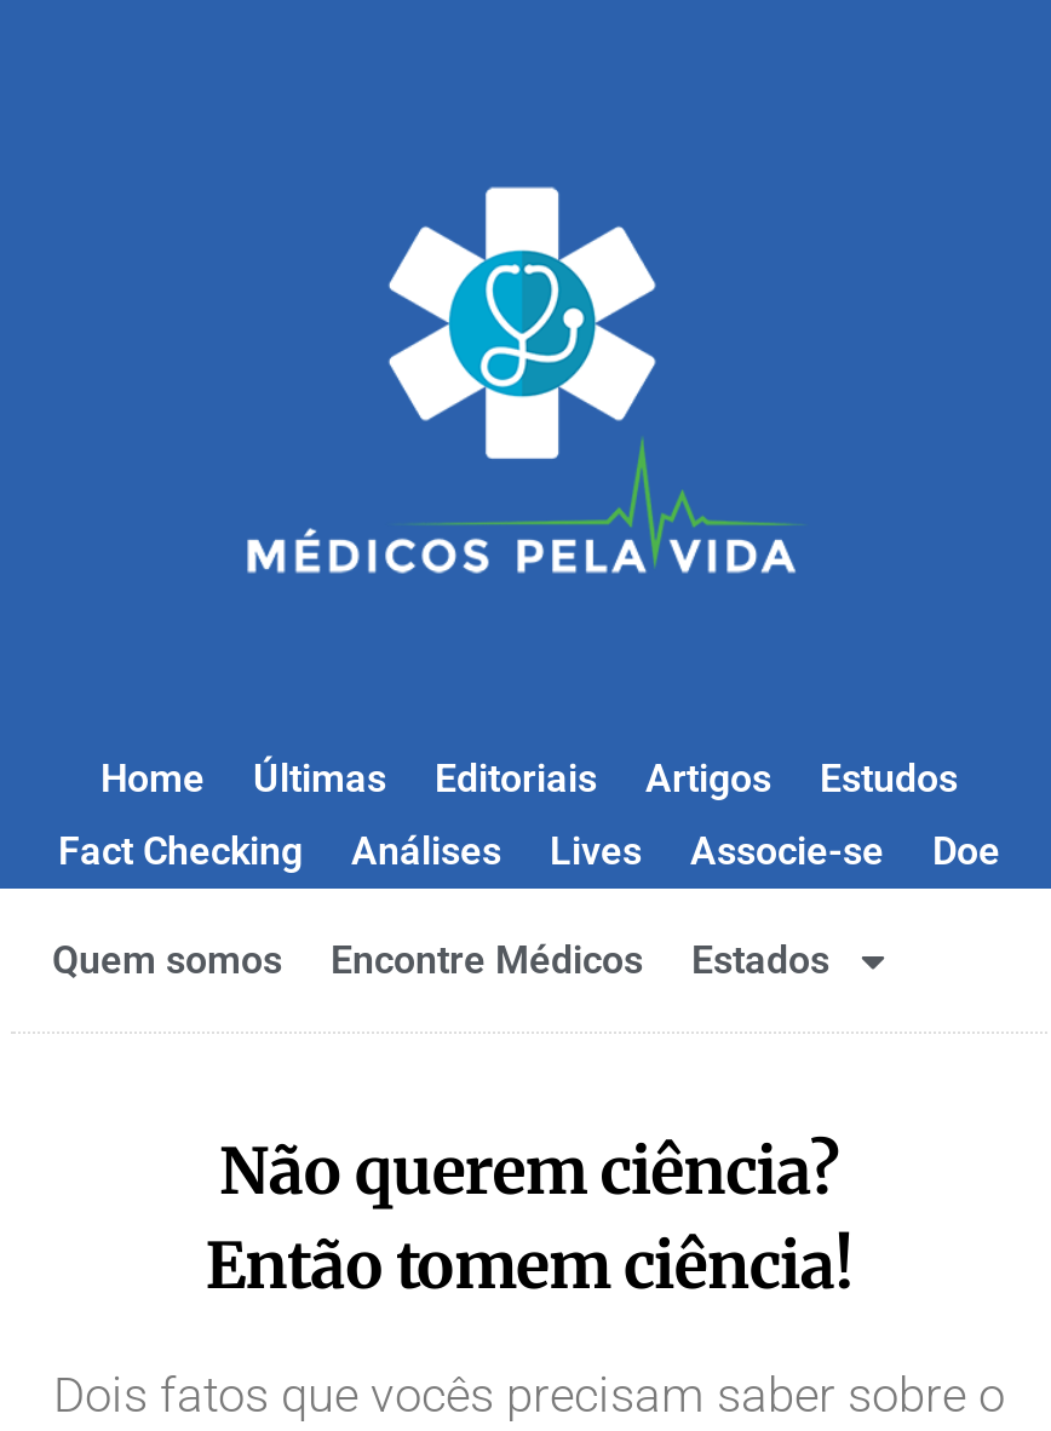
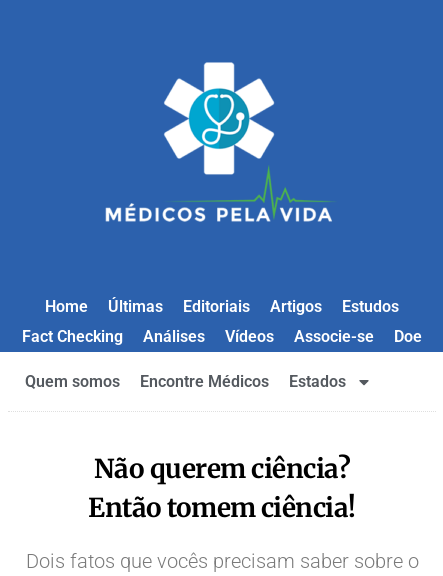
- Lives
+ Vídeos
